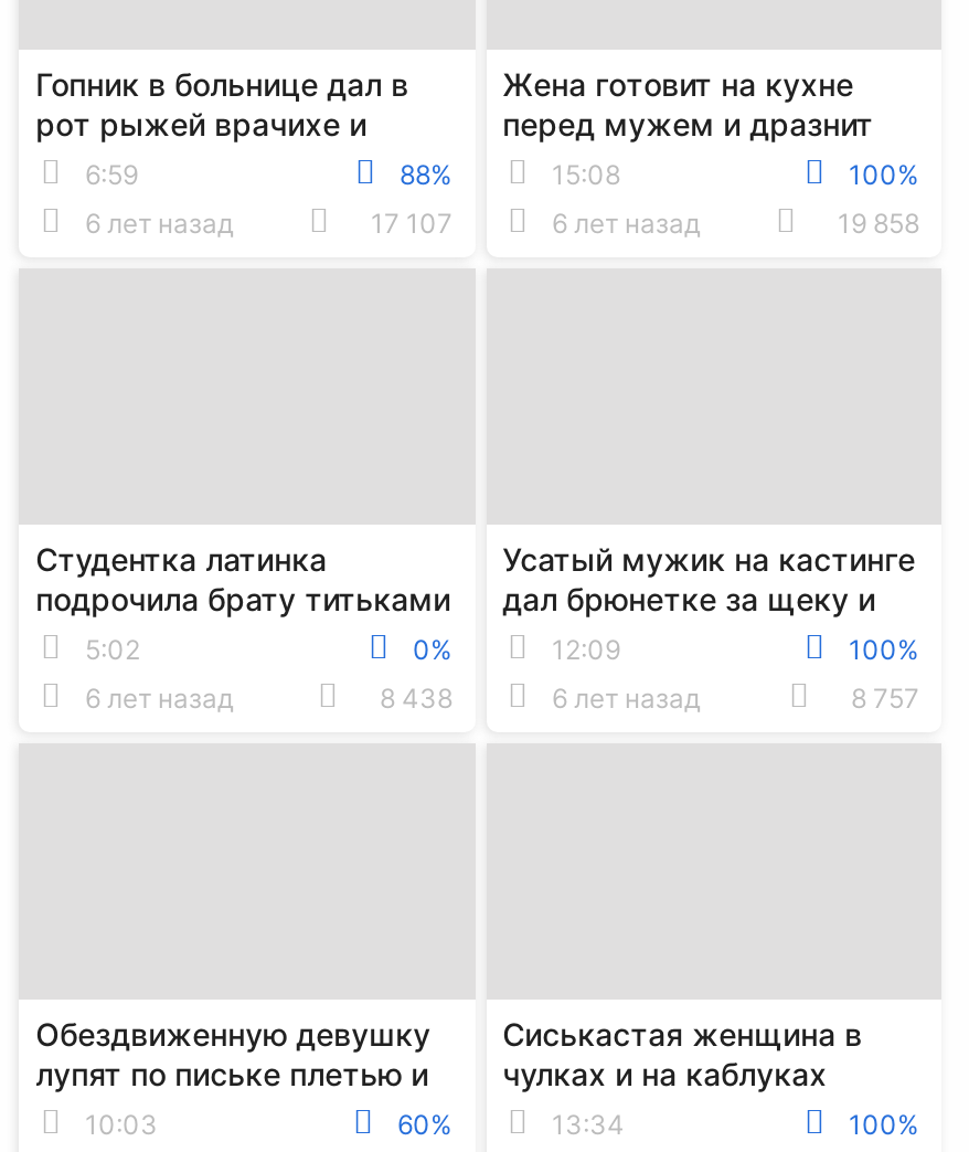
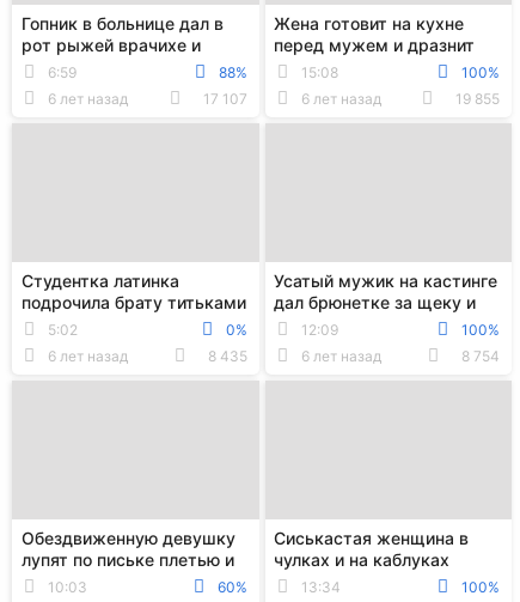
- 19 858
+ 19 855

- 8 438
+ 8 435

- 8 757
+ 8 754
